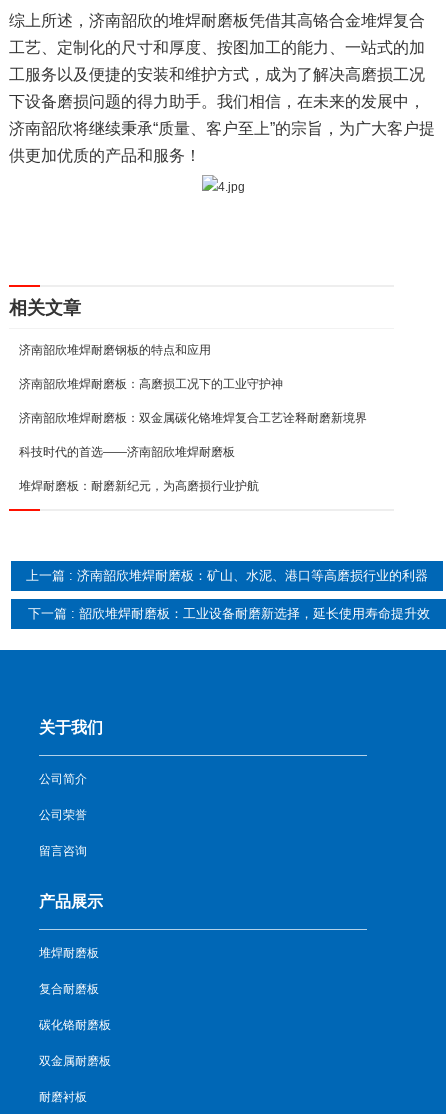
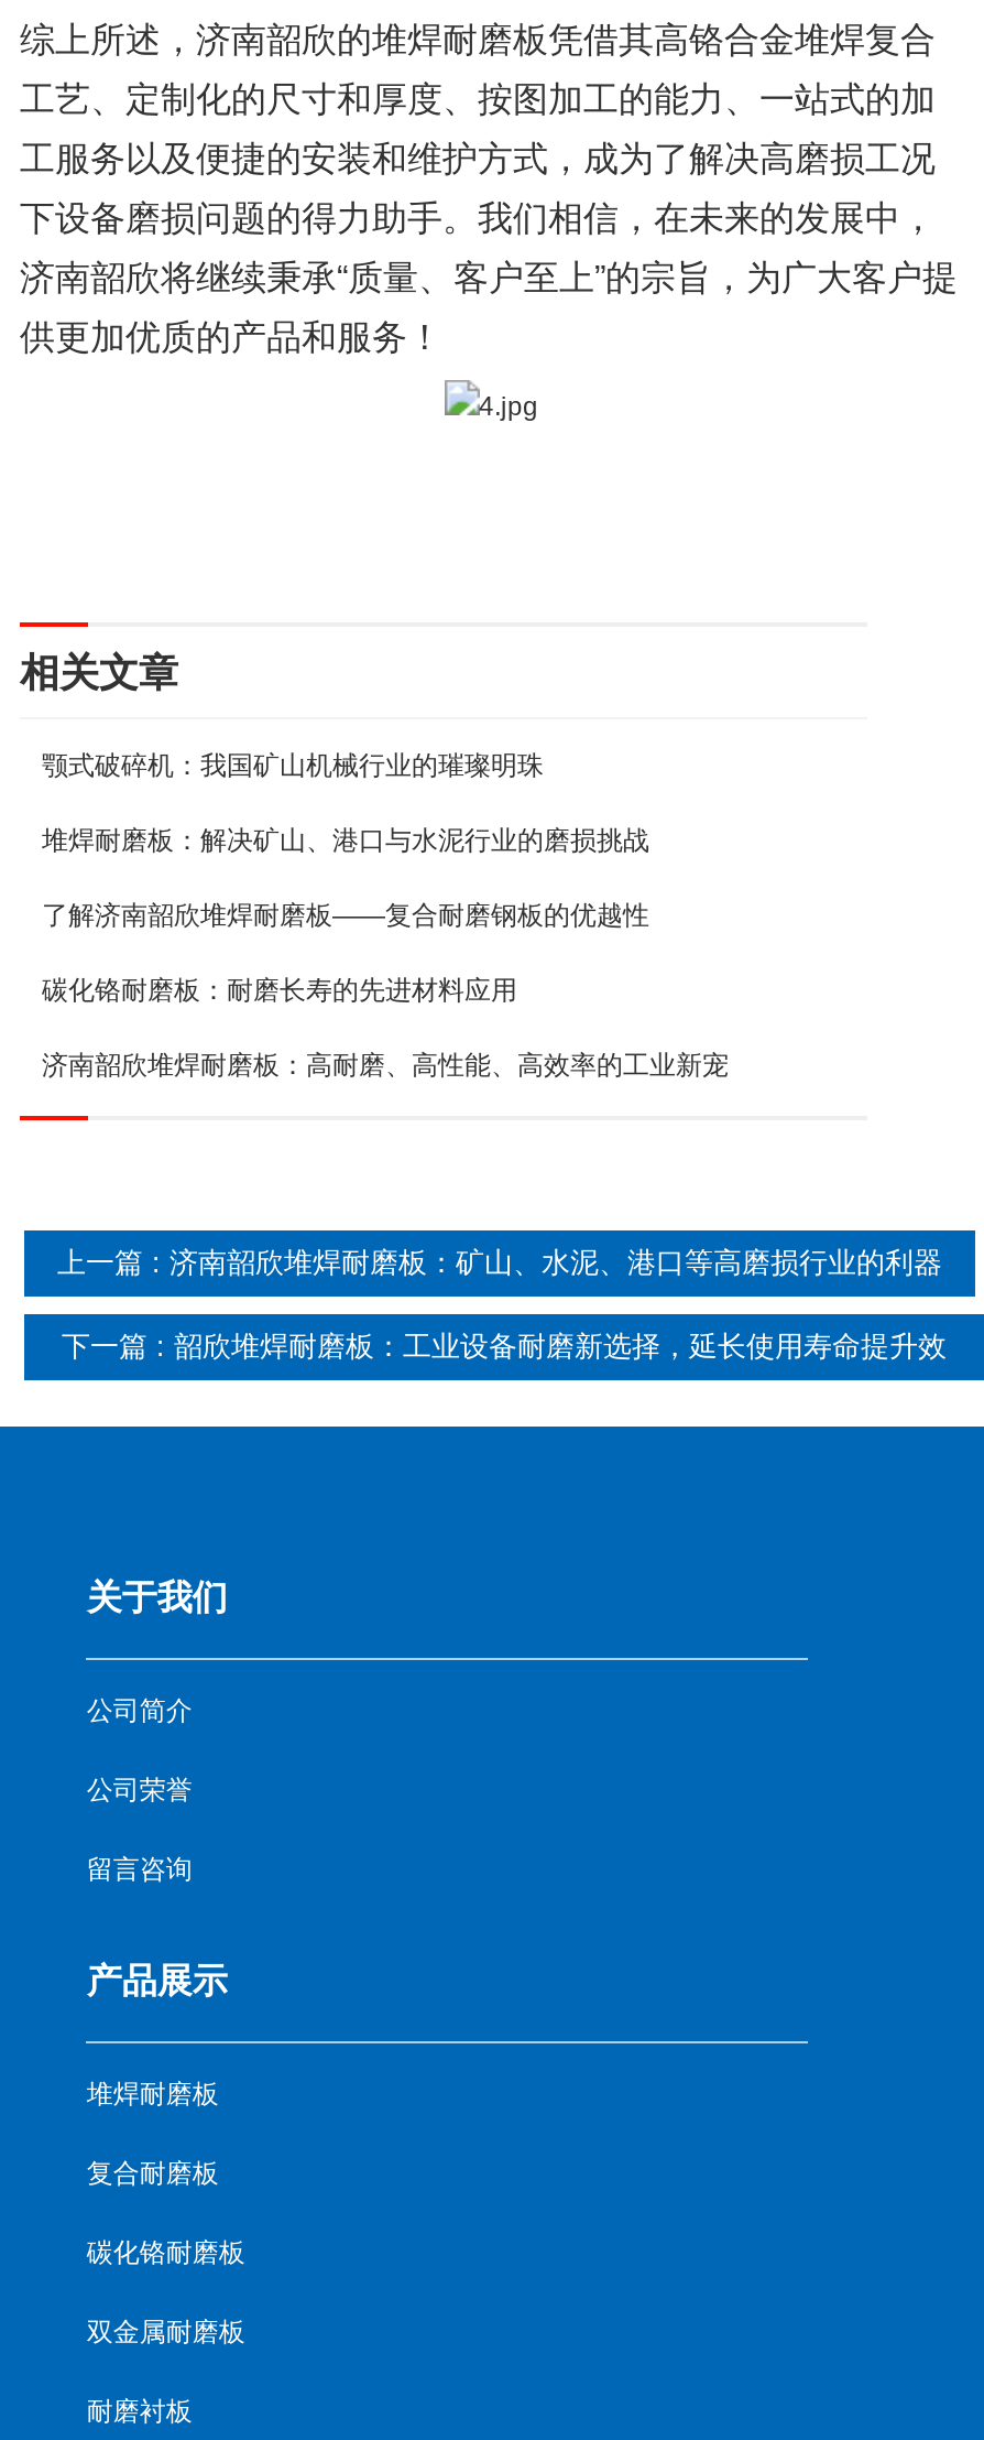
- 济南韶欣堆焊耐磨钢板的特点和应用
+ 颚式破碎机：我国矿山机械行业的璀璨明珠

- 济南韶欣堆焊耐磨板：高磨损工况下的工业守护神
+ 堆焊耐磨板：解决矿山、港口与水泥行业的磨损挑战

- 济南韶欣堆焊耐磨板：双金属碳化铬堆焊复合工艺诠释耐磨新境界
+ 了解济南韶欣堆焊耐磨板——复合耐磨钢板的优越性

- 科技时代的首选——济南韶欣堆焊耐磨板
+ 碳化铬耐磨板：耐磨长寿的先进材料应用

- 堆焊耐磨板：耐磨新纪元，为高磨损行业护航
+ 济南韶欣堆焊耐磨板：高耐磨、高性能、高效率的工业新宠
